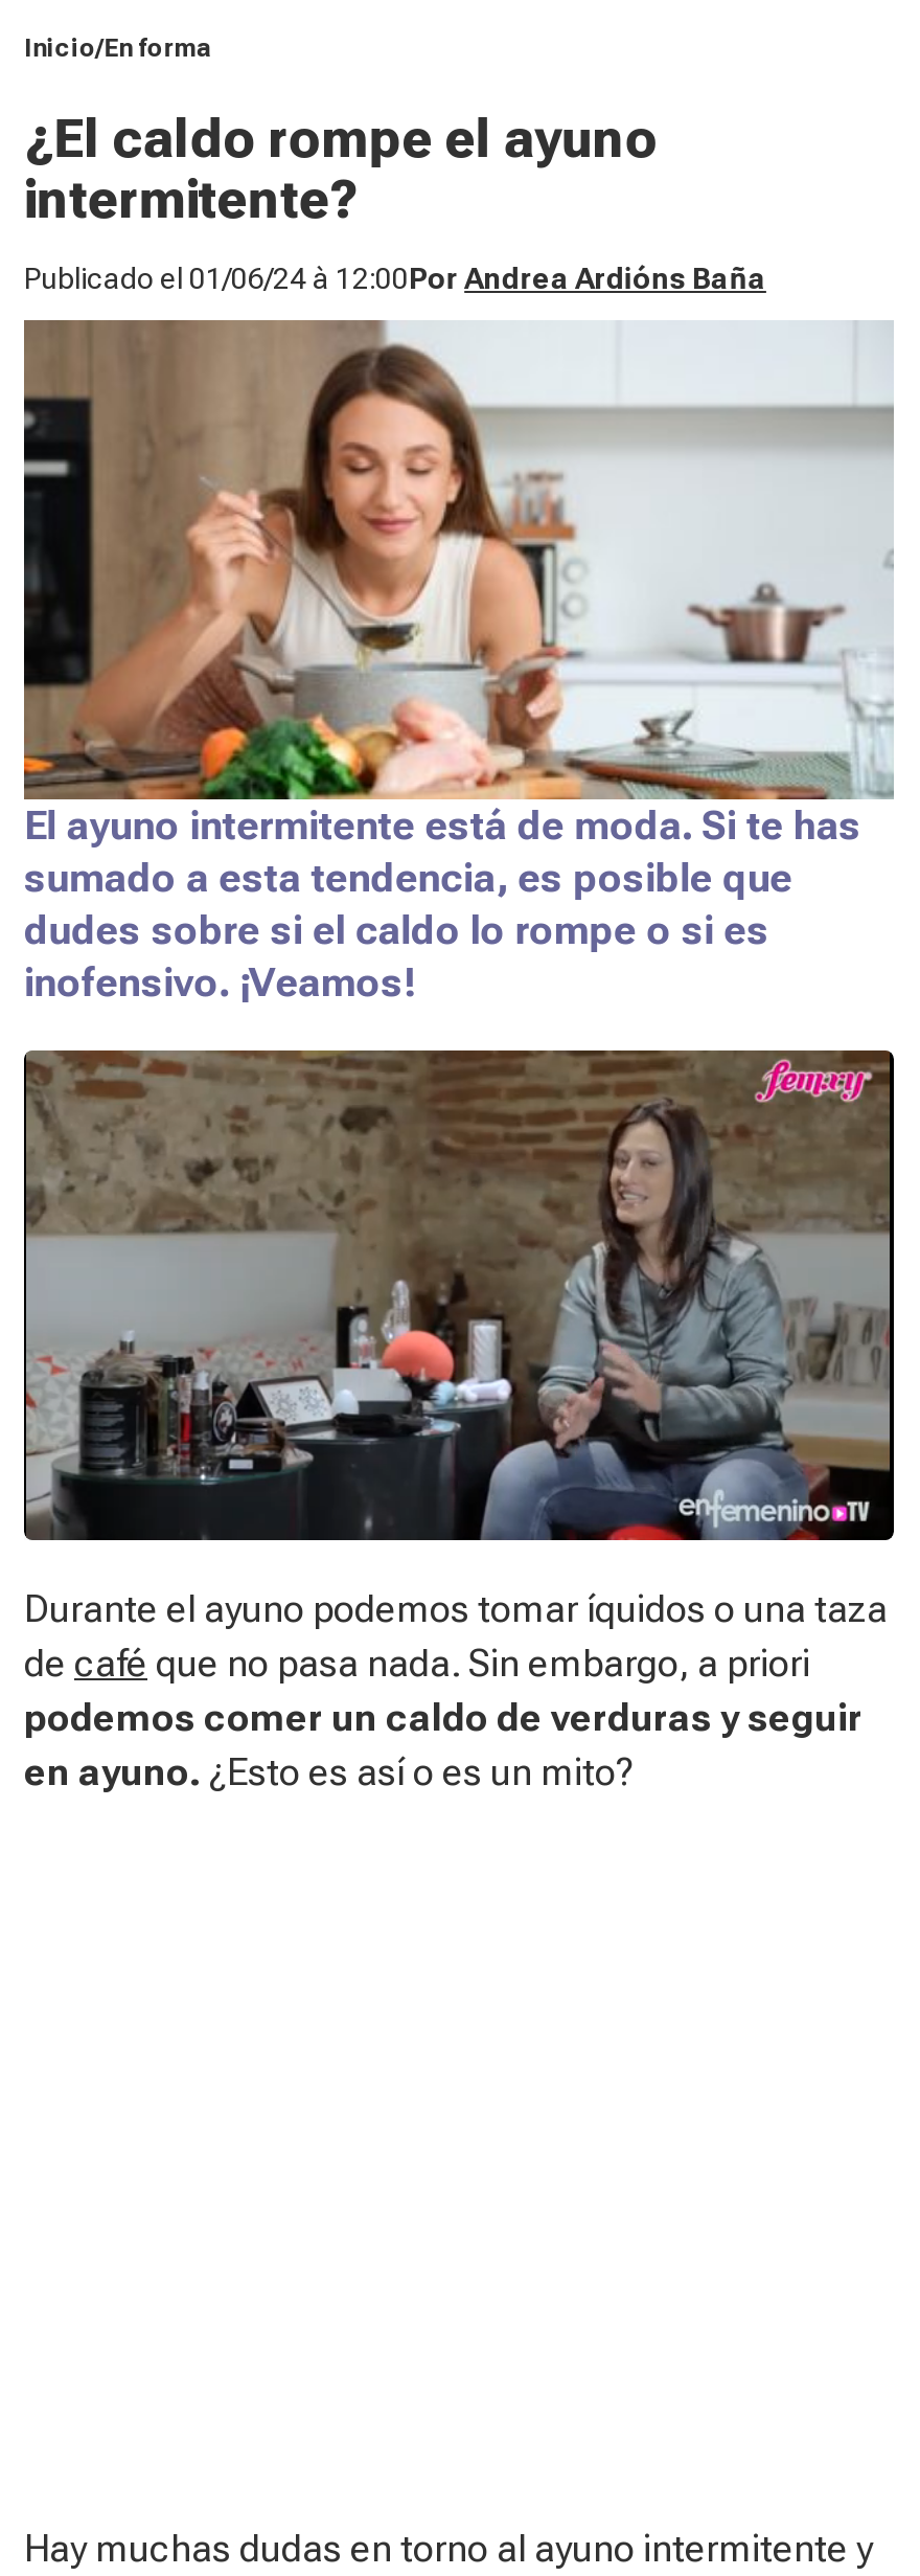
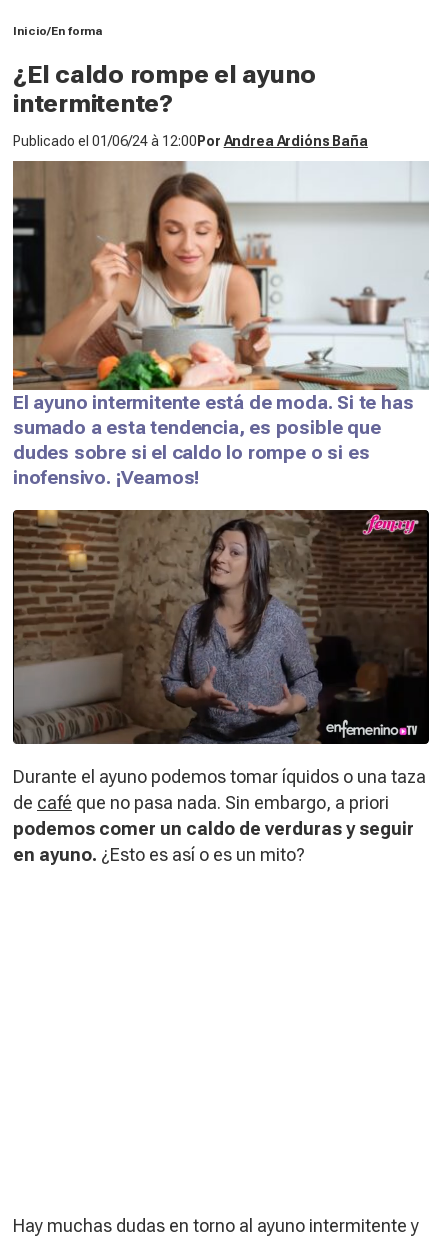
- [image]
+ [image]
